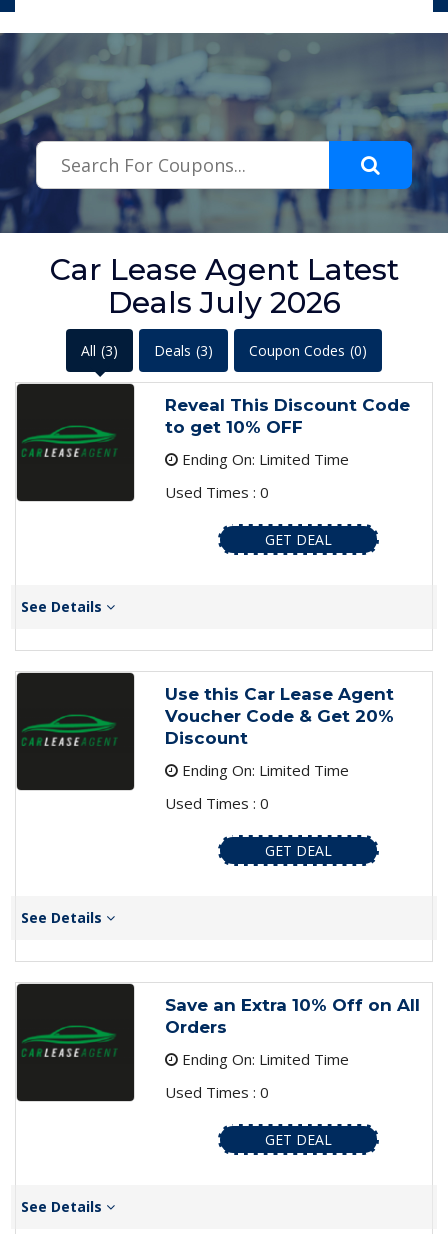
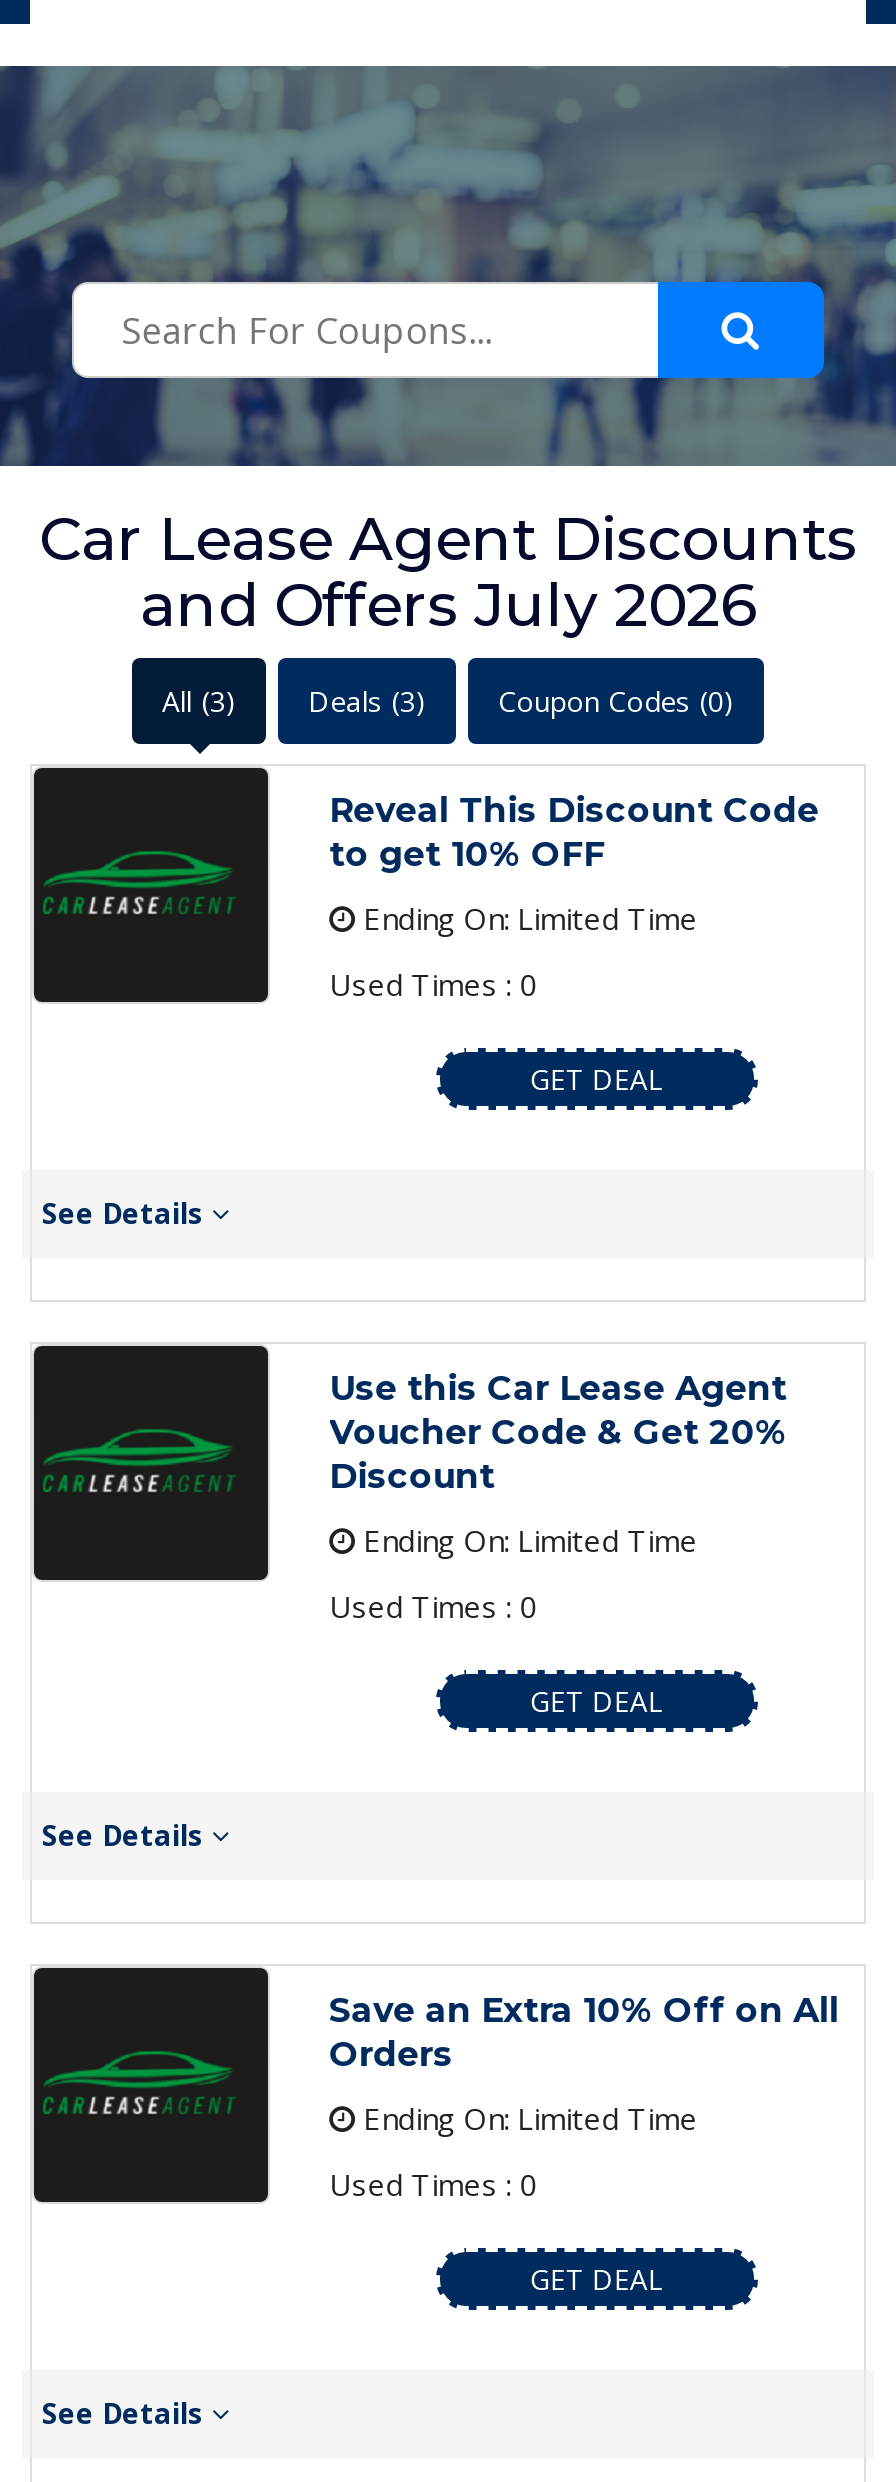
- Car Lease Agent Latest
- Deals July 2026
+ Car Lease Agent Discounts
+ and Offers July 2026
